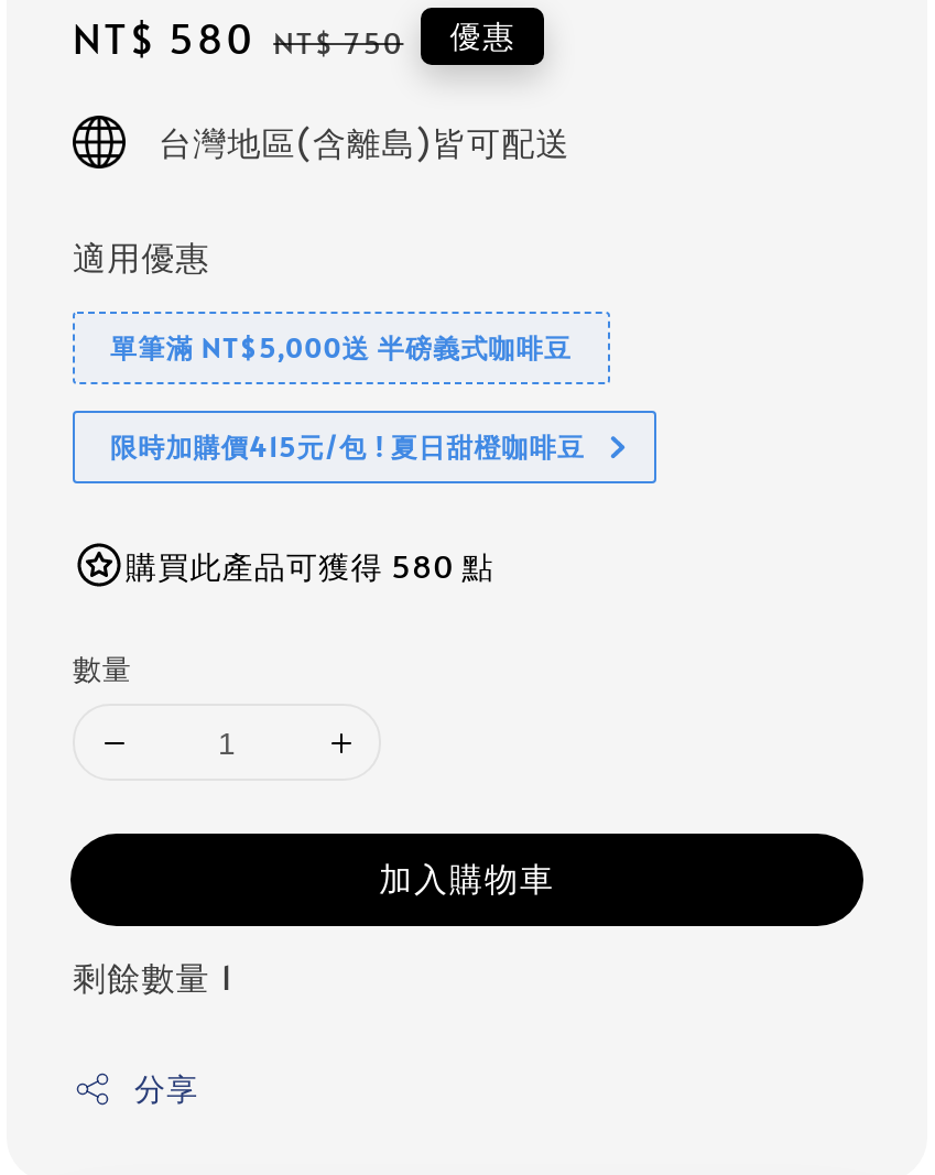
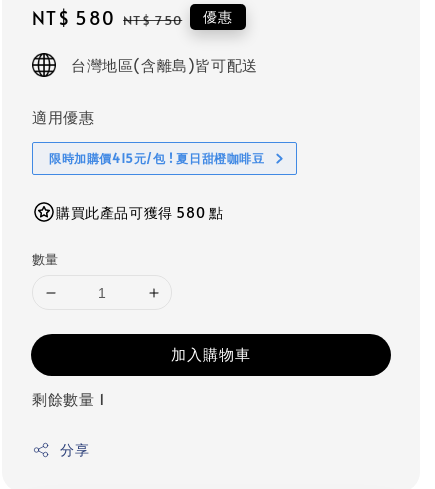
- 單筆滿 NT$5,000送 半磅義式咖啡豆
